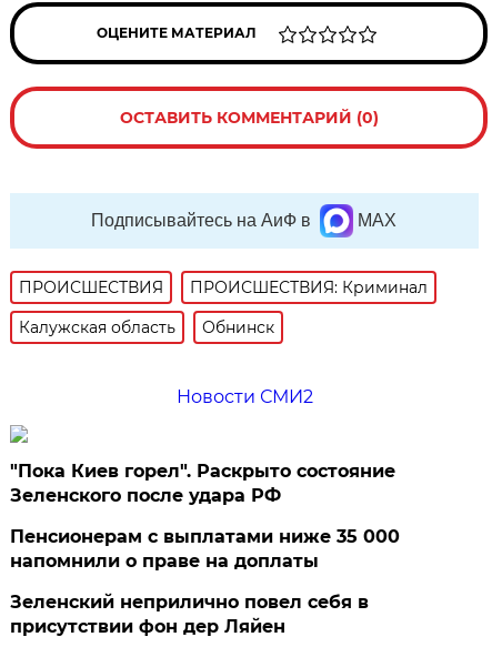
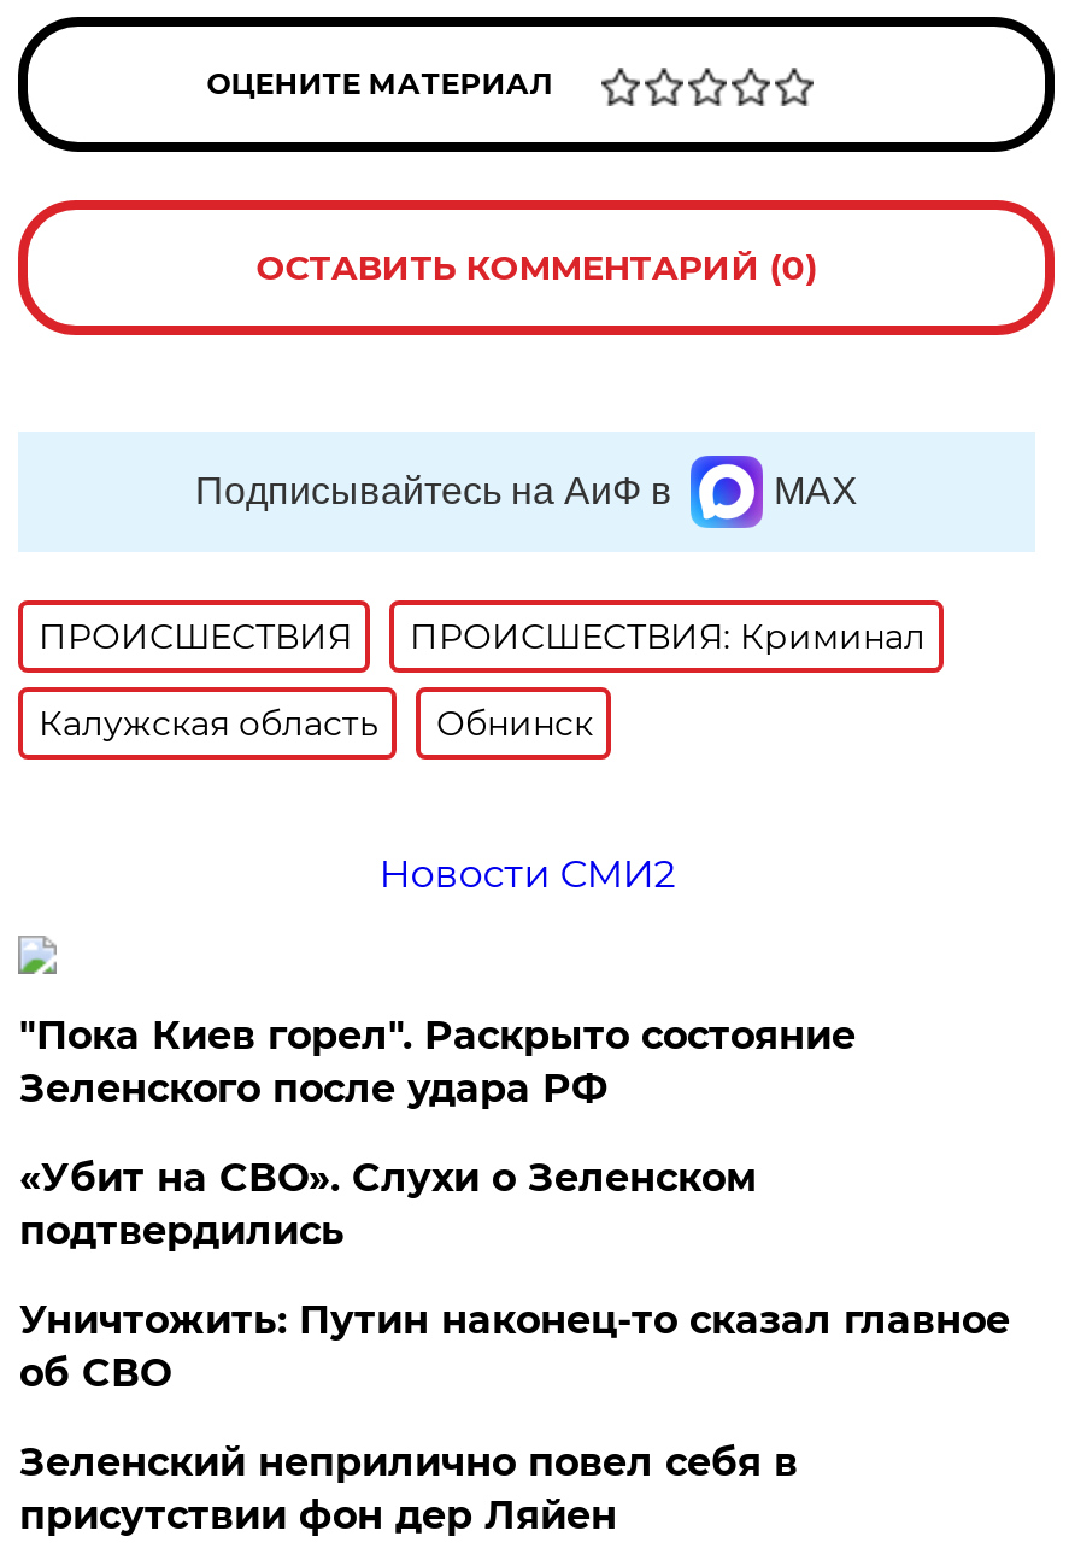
- Пенсионерам с выплатами ниже 35 000
- напомнили о праве на доплаты
+ «Убит на СВО». Слухи о Зеленском
+ подтвердились
+ Уничтожить: Путин наконец-то сказал главное
+ об СВО
